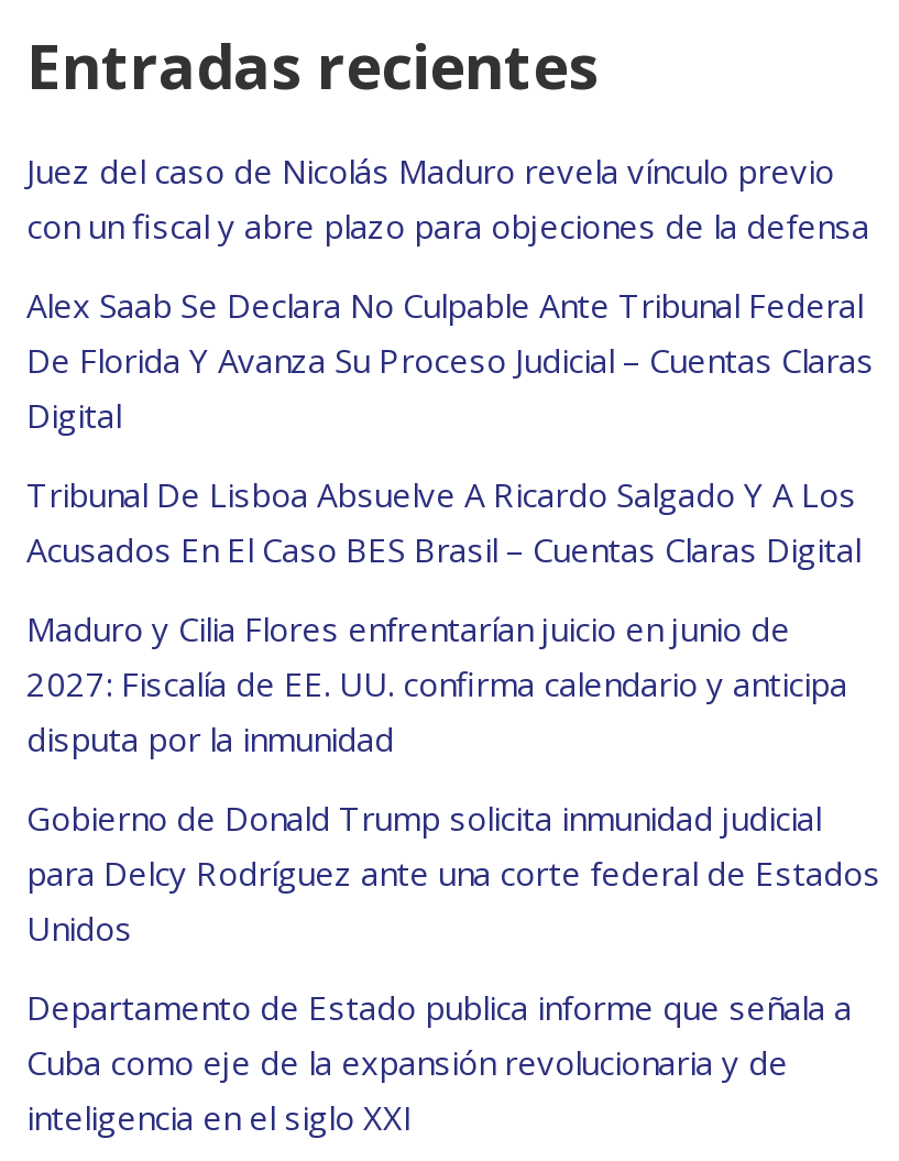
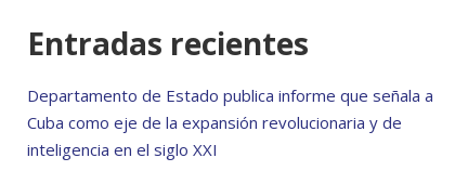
- Juez del caso de Nicolás Maduro revela vínculo previo
- con un fiscal y abre plazo para objeciones de la defensa
- Alex Saab Se Declara No Culpable Ante Tribunal Federal
- De Florida Y Avanza Su Proceso Judicial – Cuentas Claras
- Digital
- Tribunal De Lisboa Absuelve A Ricardo Salgado Y A Los
- Acusados En El Caso BES Brasil – Cuentas Claras Digital
- Maduro y Cilia Flores enfrentarían juicio en junio de
- 2027: Fiscalía de EE. UU. confirma calendario y anticipa
- disputa por la inmunidad
- Gobierno de Donald Trump solicita inmunidad judicial
- para Delcy Rodríguez ante una corte federal de Estados
- Unidos
